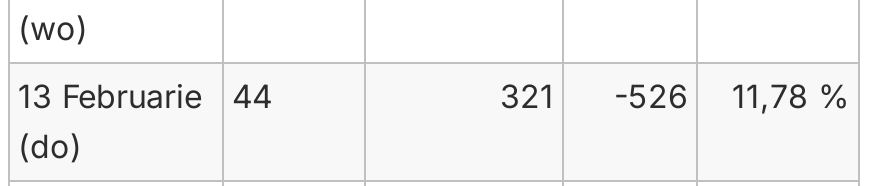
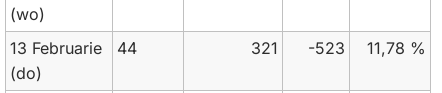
- 321 -526 11,78 %
+ 321 -523 11,78 %
